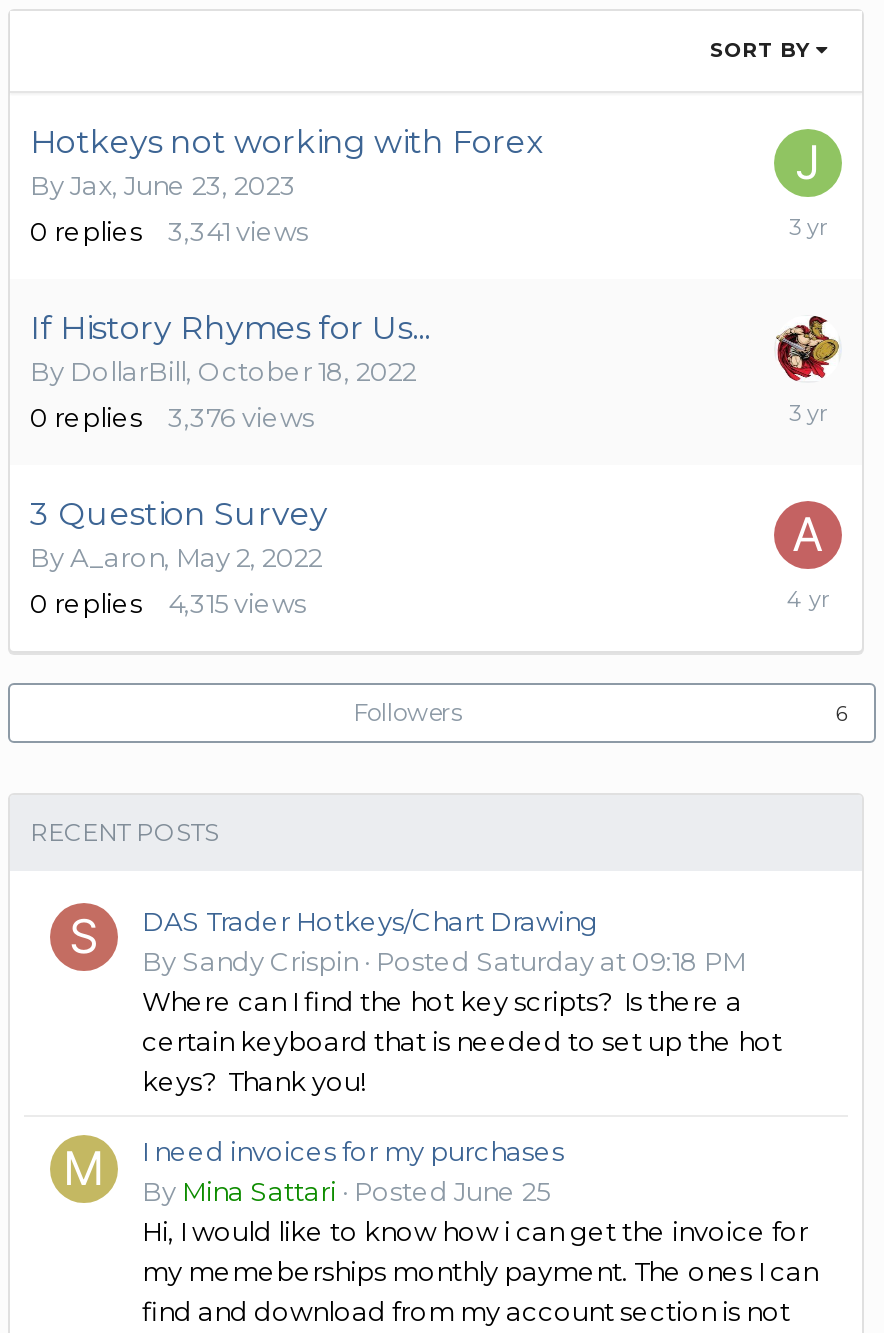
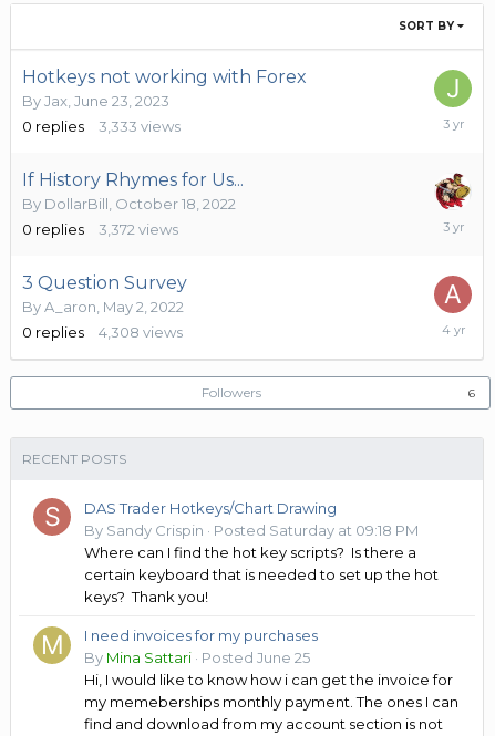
- 3,341 views
+ 3,333 views

- 3,376 views
+ 3,372 views

- 4,315 views
+ 4,308 views
